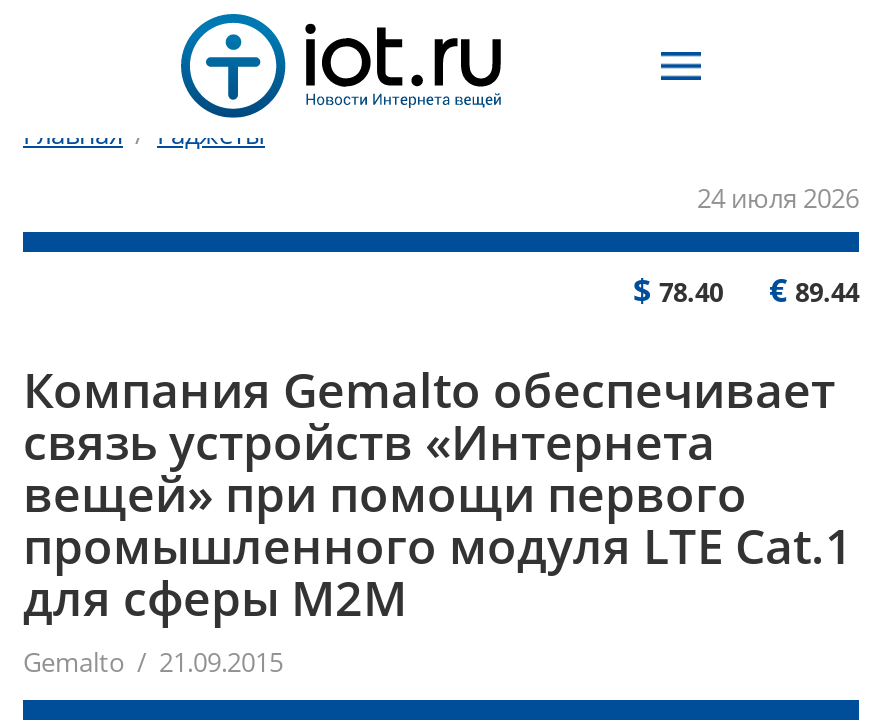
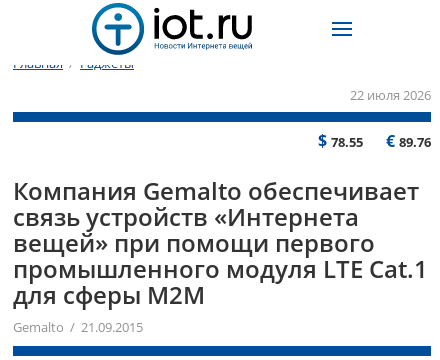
- 24 июля 2026
+ 22 июля 2026

- $78.40
+ $78.55

- €89.44
+ €89.76
